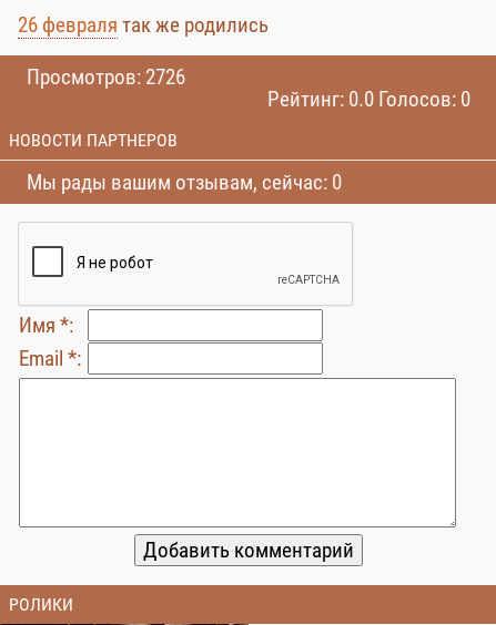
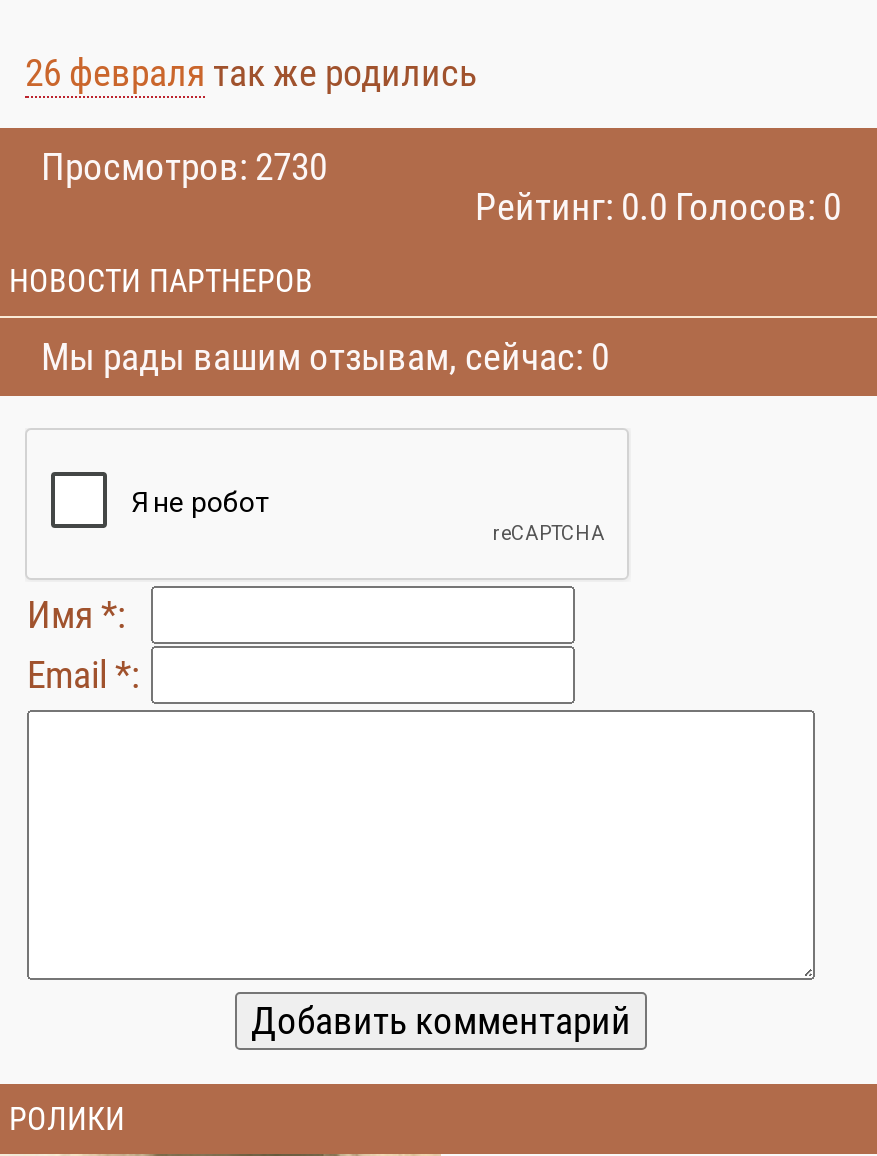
- Просмотров: 2726
+ Просмотров: 2730
